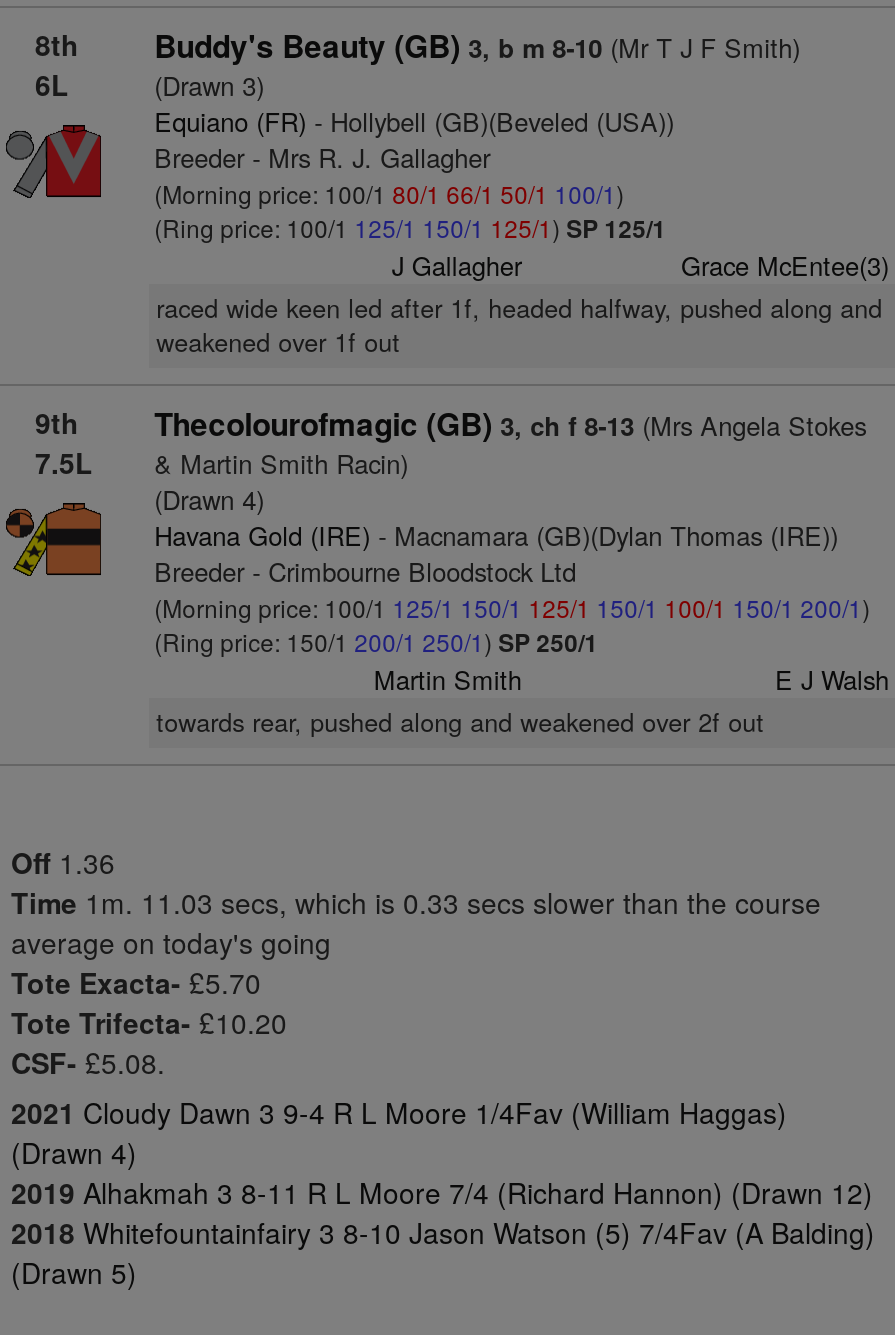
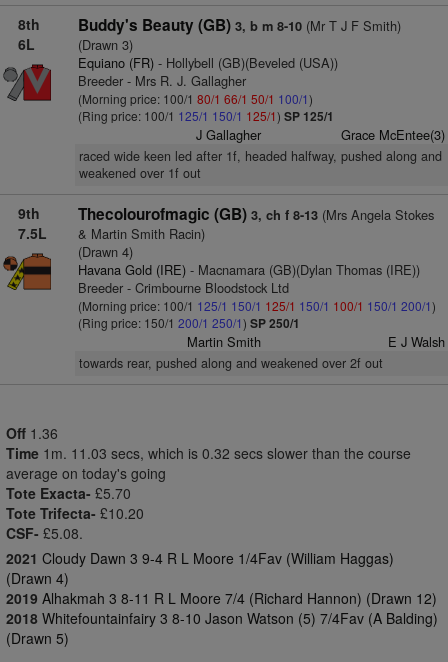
- Time 1m. 11.03 secs, which is 0.33 secs slower than the course
+ Time 1m. 11.03 secs, which is 0.32 secs slower than the course
